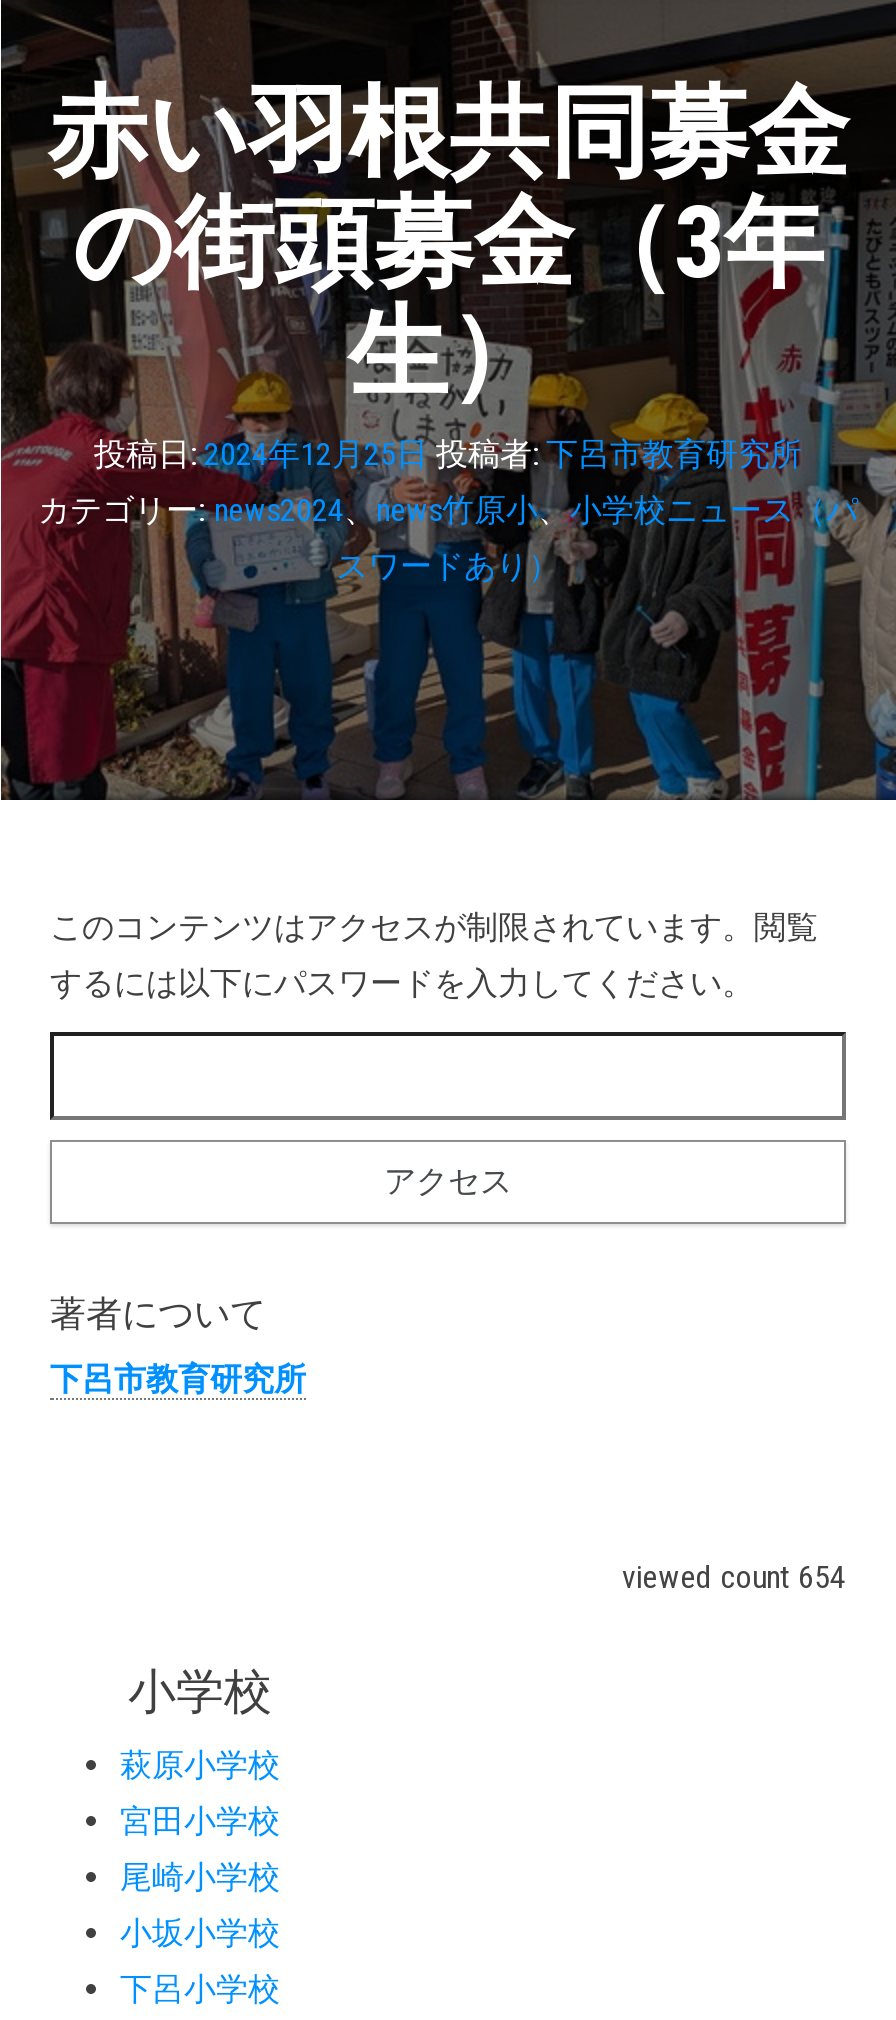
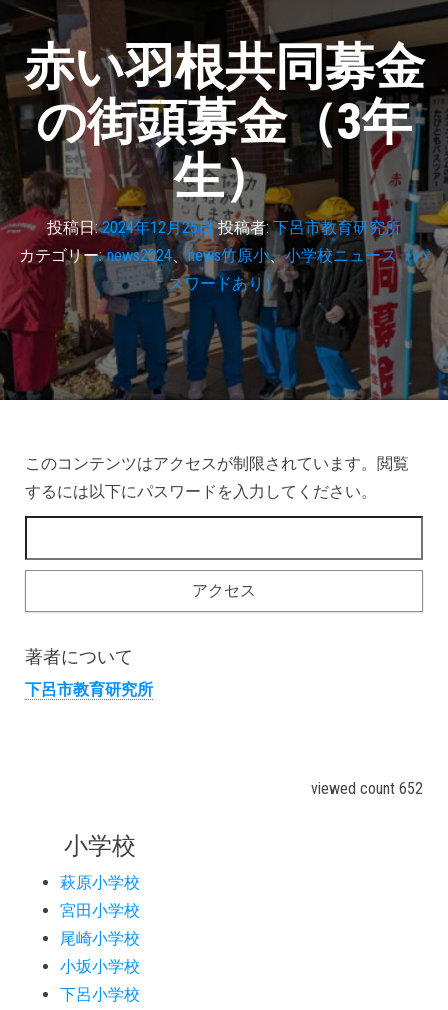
- viewed count 654
+ viewed count 652
